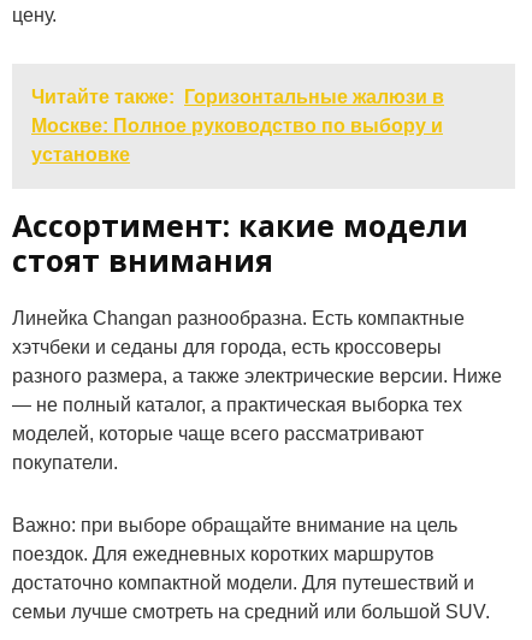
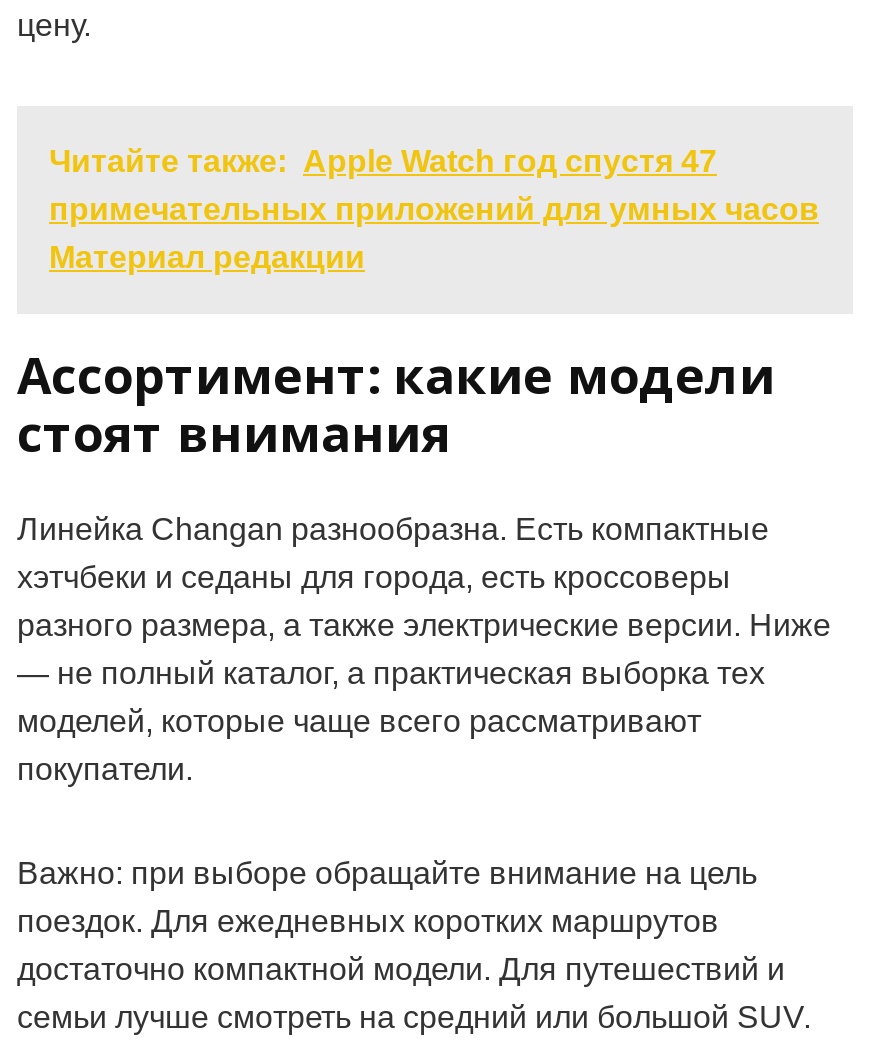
- Читайте также: Горизонтальные жалюзи в
- Москве: Полное руководство по выбору и
- установке
+ Читайте также: Apple Watch год спустя 47
+ примечательных приложений для умных часов
+ Материал редакции
